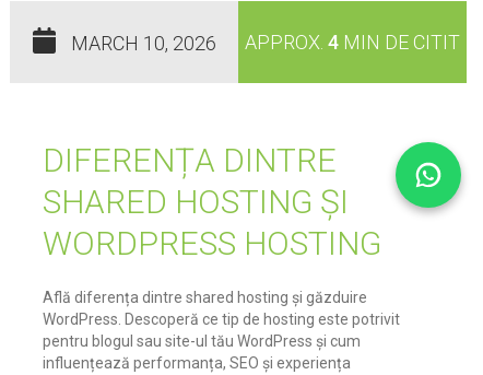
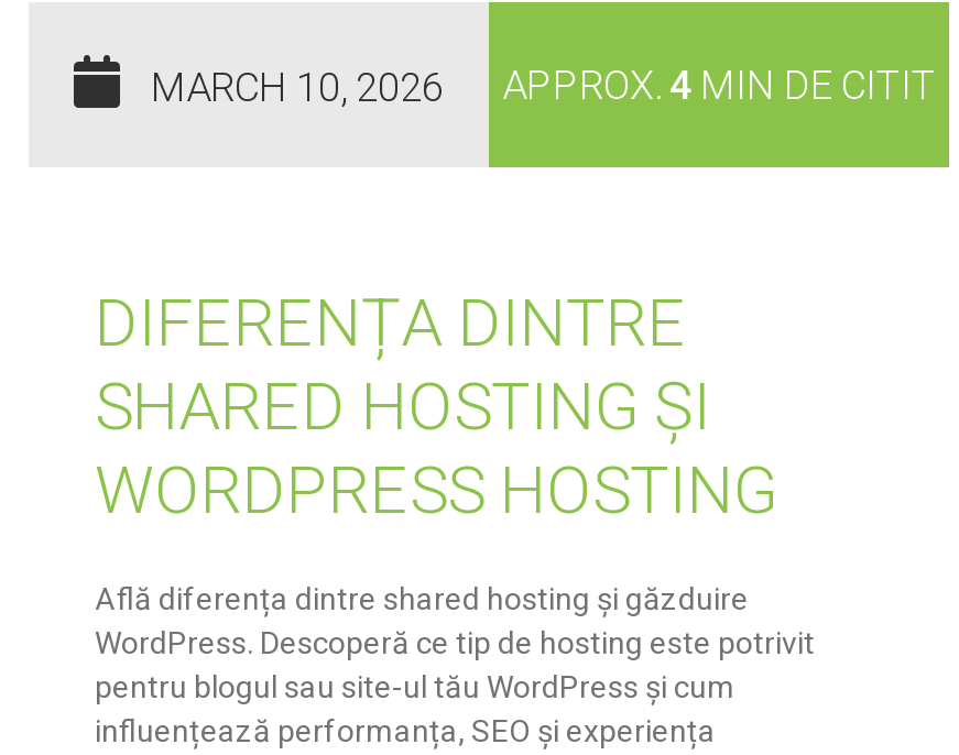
- [image]
